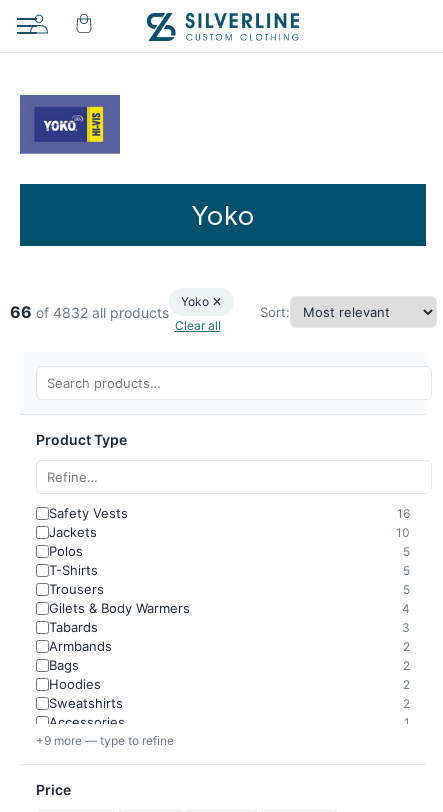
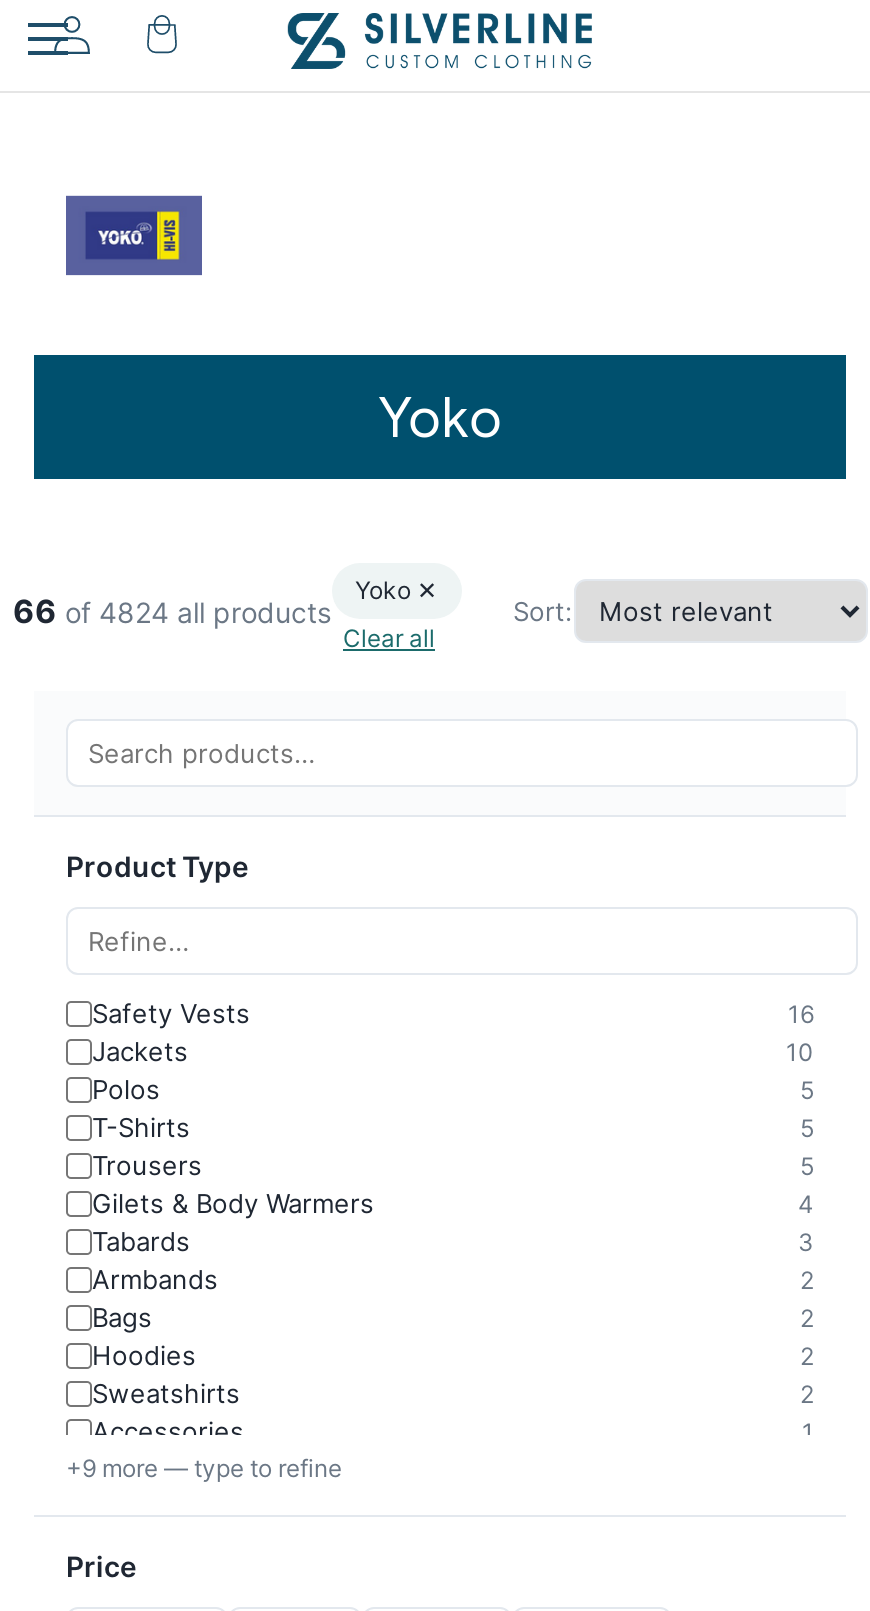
- [image]
+ [image]

- 66 of 4832 all products
+ 66 of 4824 all products
